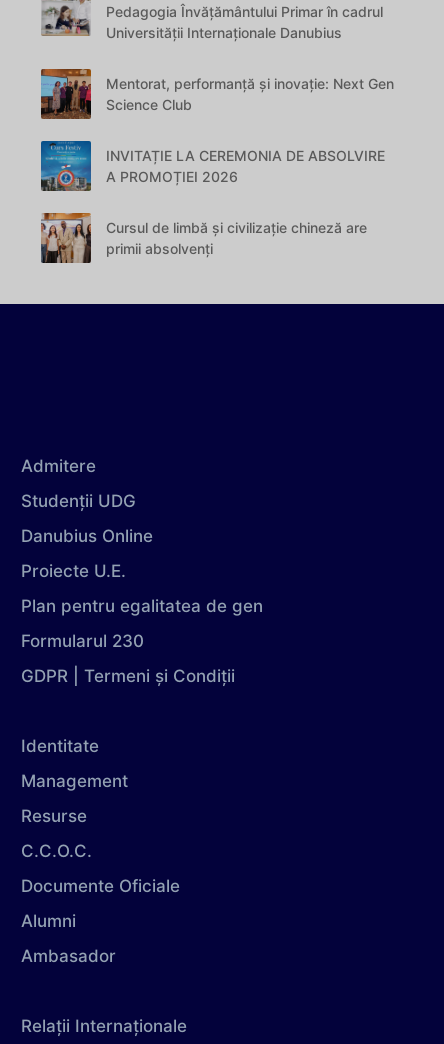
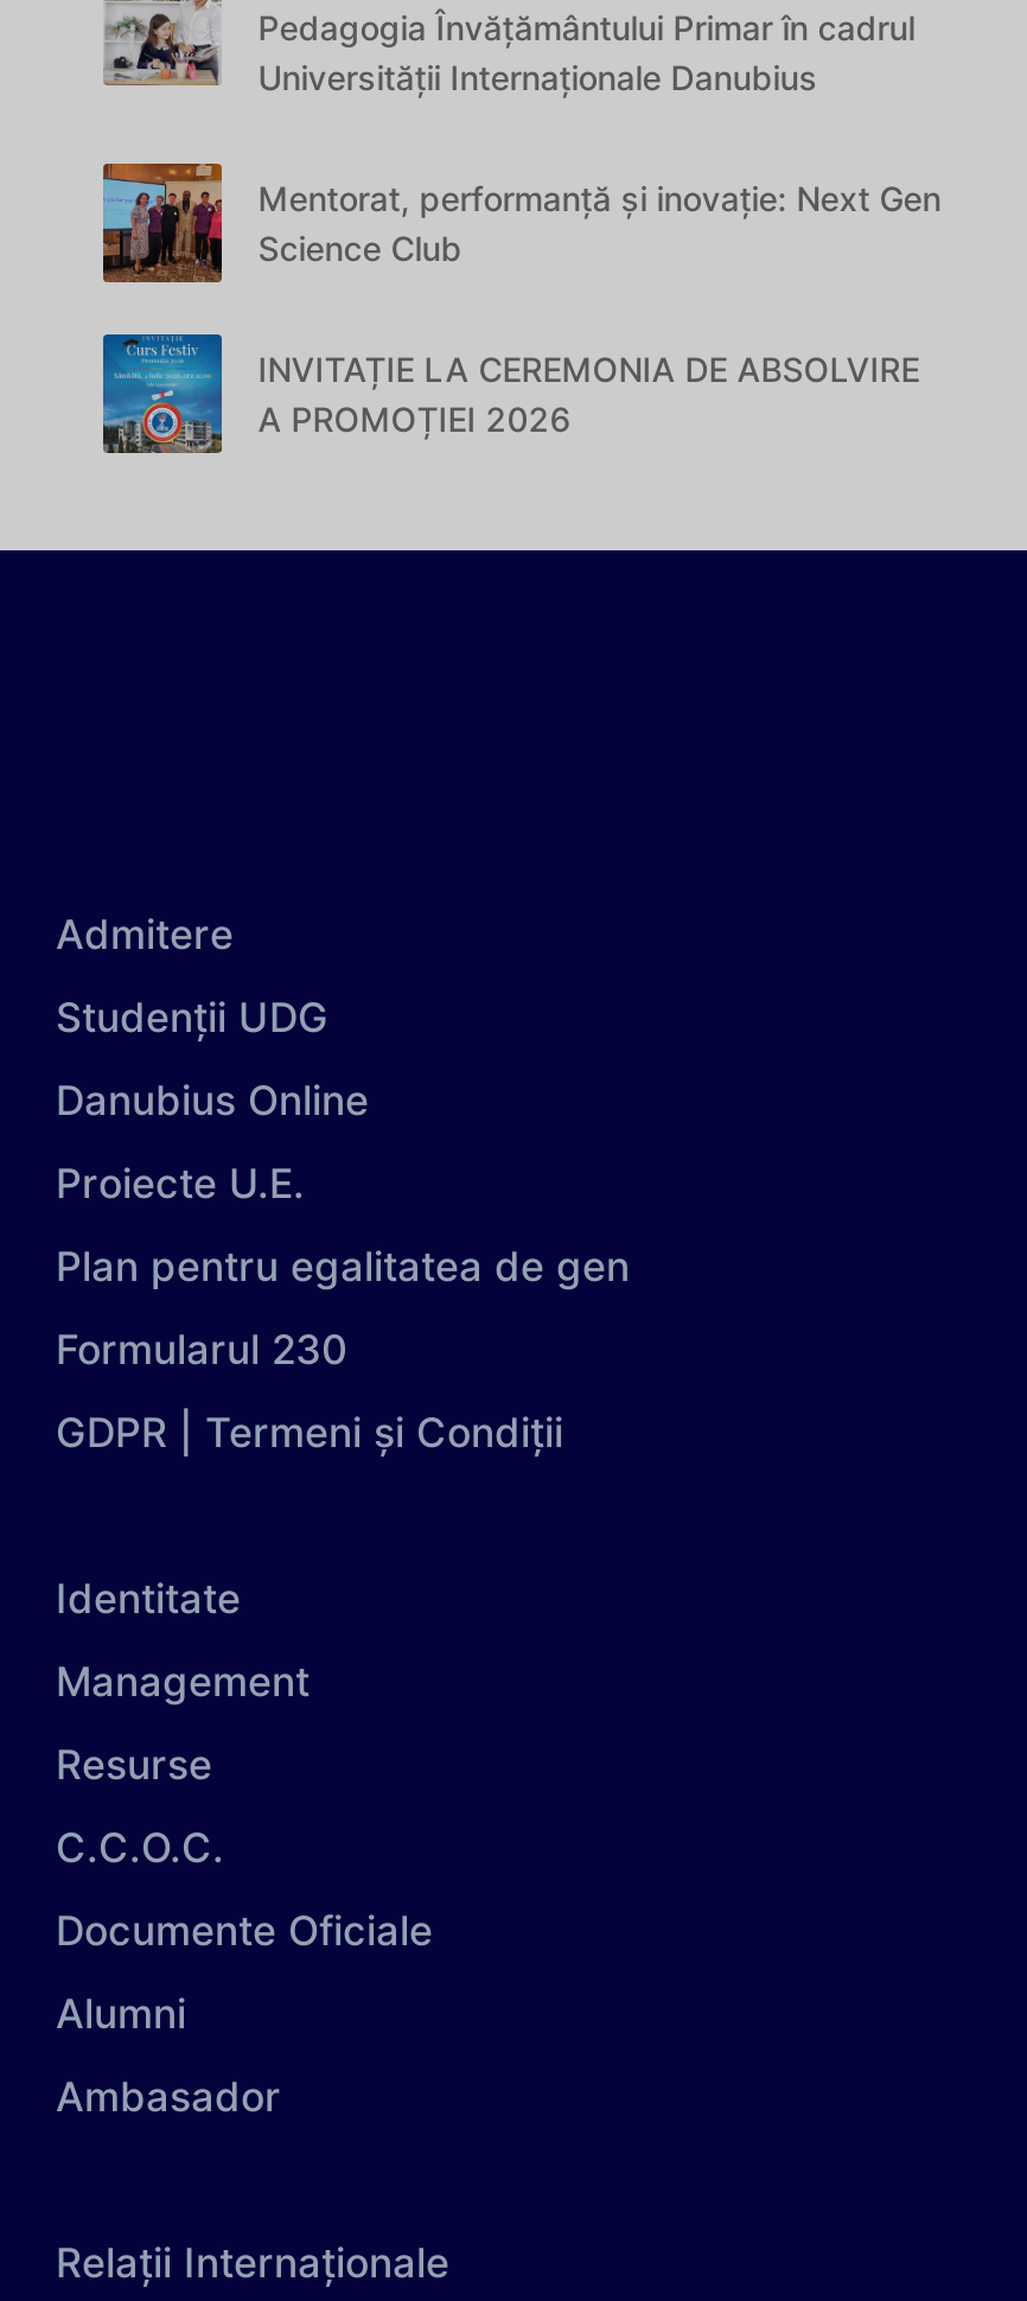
- [image]
- Cursul de limbă și civilizație chineză are
- primii absolvenți
